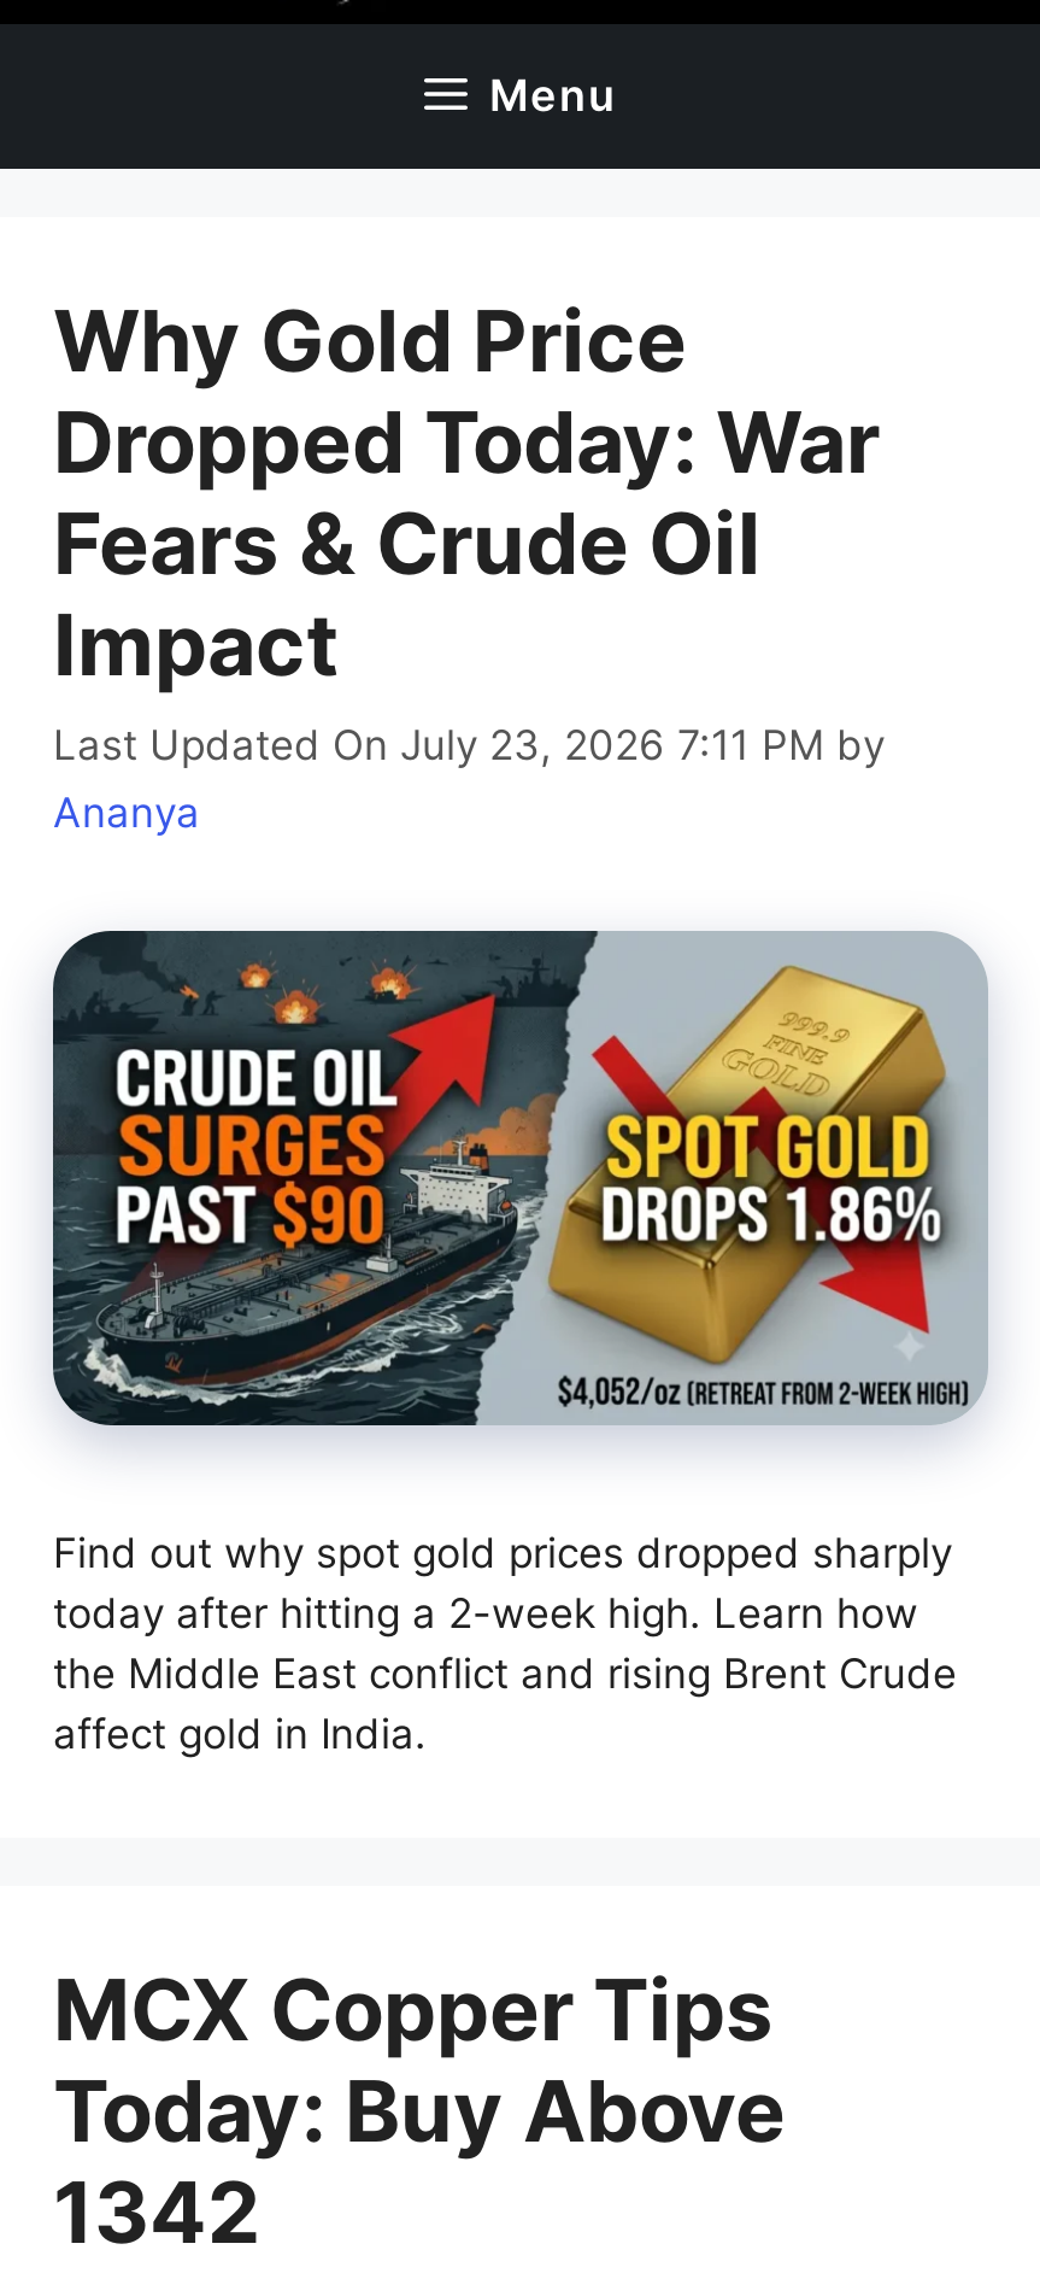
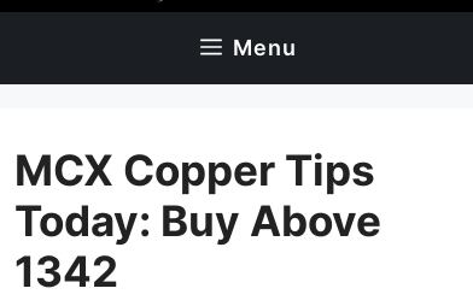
- Why Gold Price
- Dropped Today: War
- Fears & Crude Oil
- Impact
- Last Updated On July 23, 2026 7:11 PM by
- Ananya

- [image]
- Find out why spot gold prices dropped sharply
- today after hitting a 2-week high. Learn how
- the Middle East conflict and rising Brent Crude
- affect gold in India.
